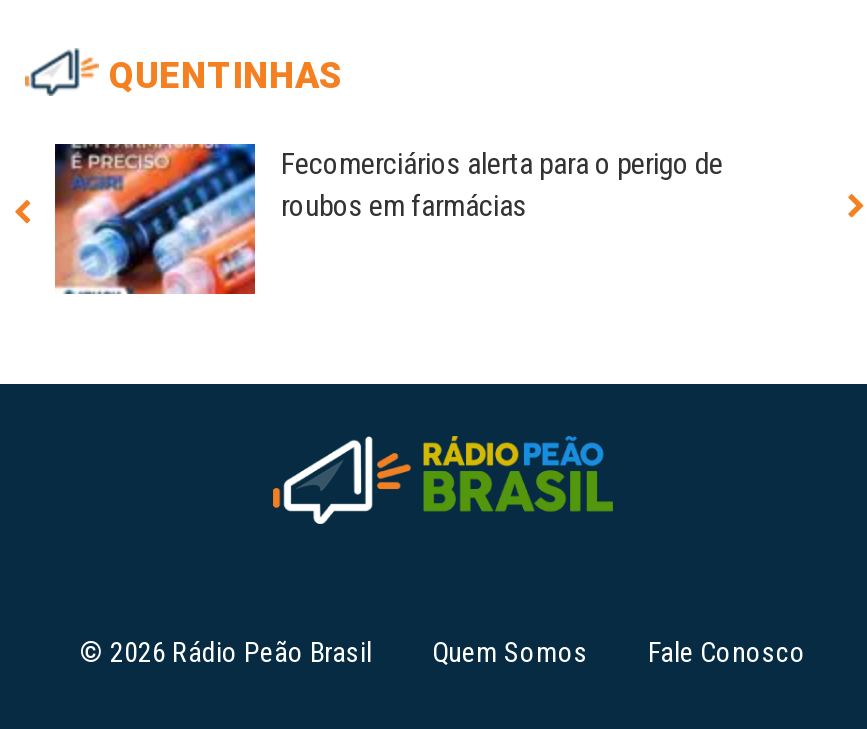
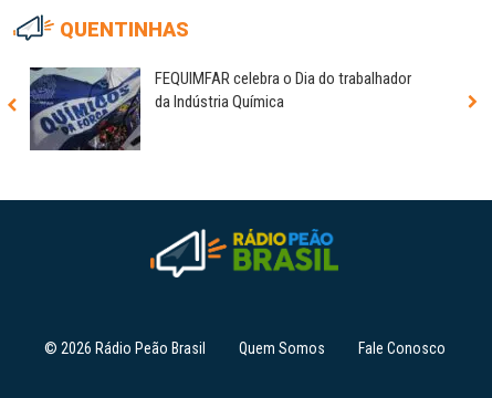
- [image]
- Fecomerciários alerta para o perigo de
- roubos em farmácias
+ [image]
+ FEQUIMFAR celebra o Dia do trabalhador
+ da Indústria Química
